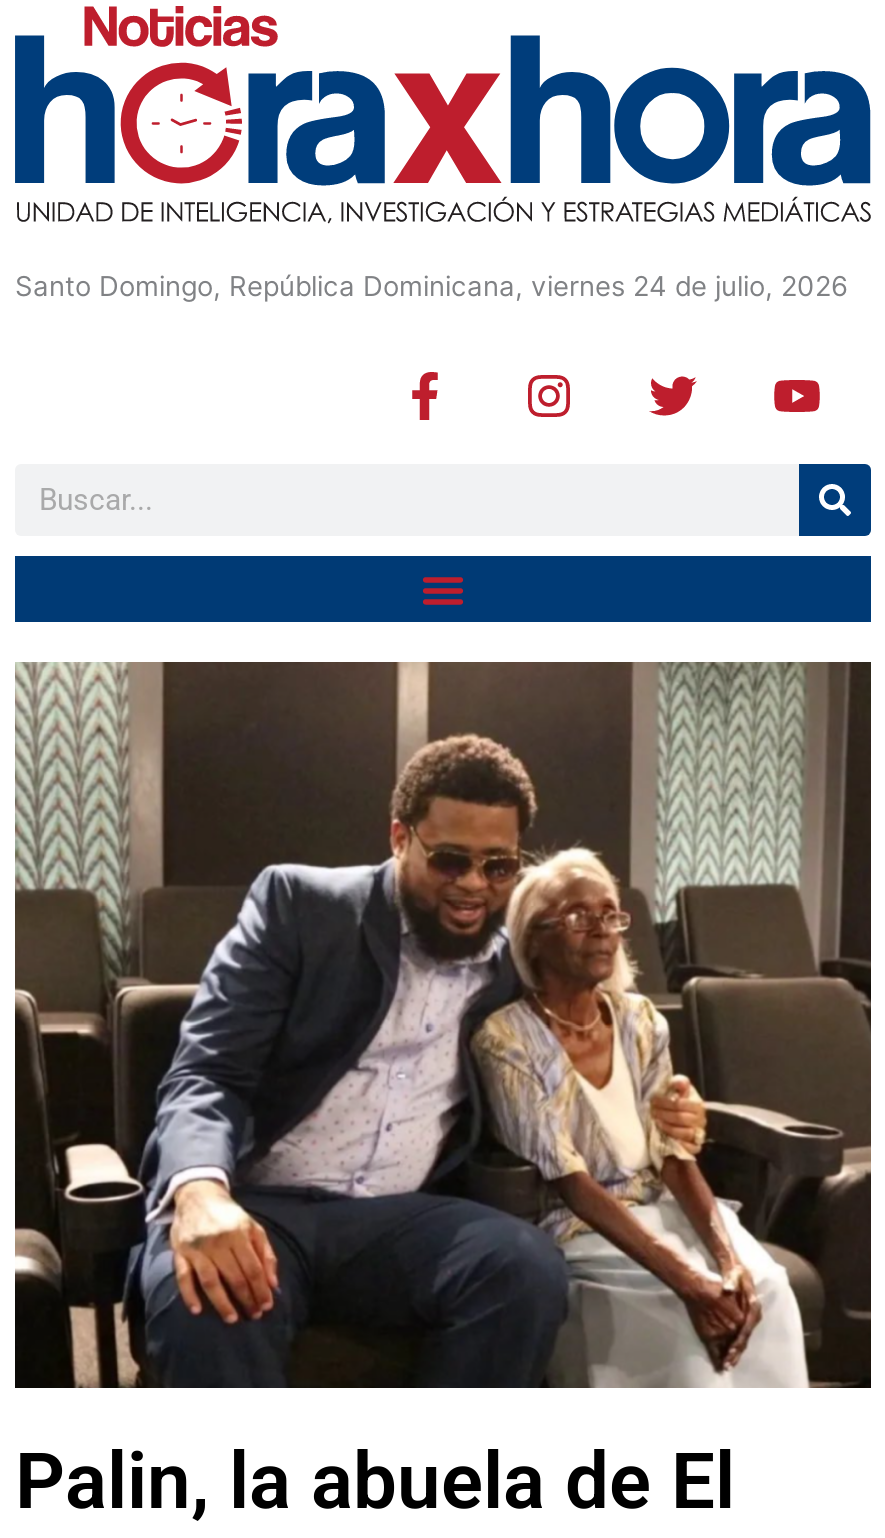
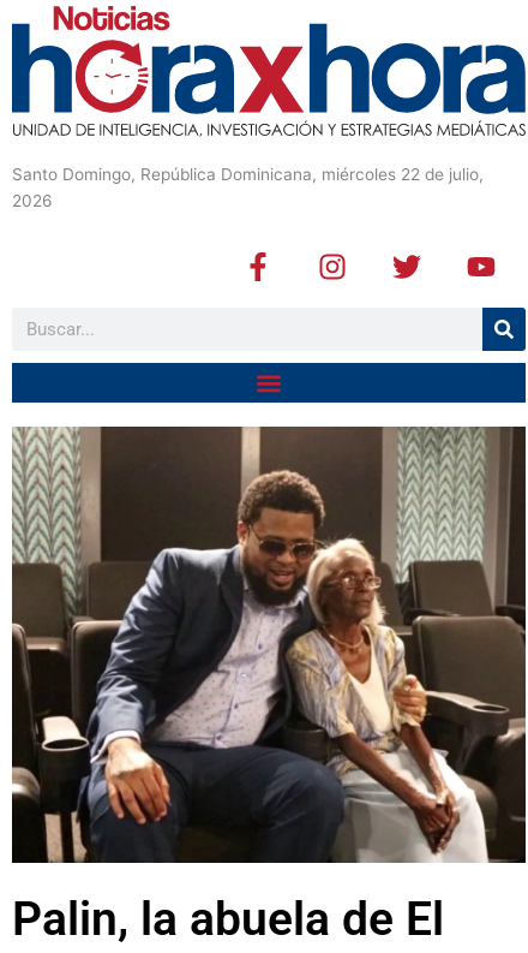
- Santo Domingo, República Dominicana, viernes 24 de julio, 2026
+ Santo Domingo, República Dominicana, miércoles 22 de julio,
+ 2026
